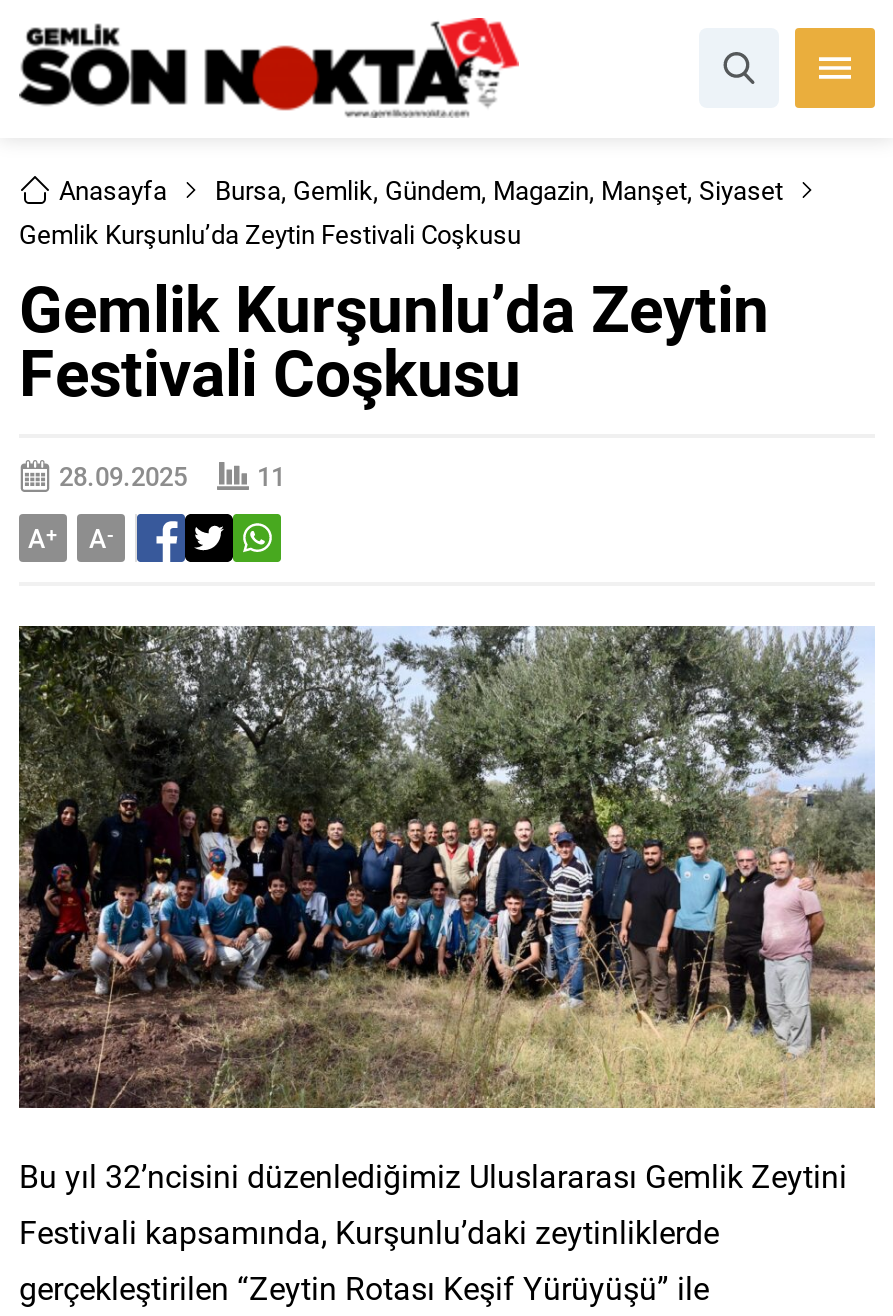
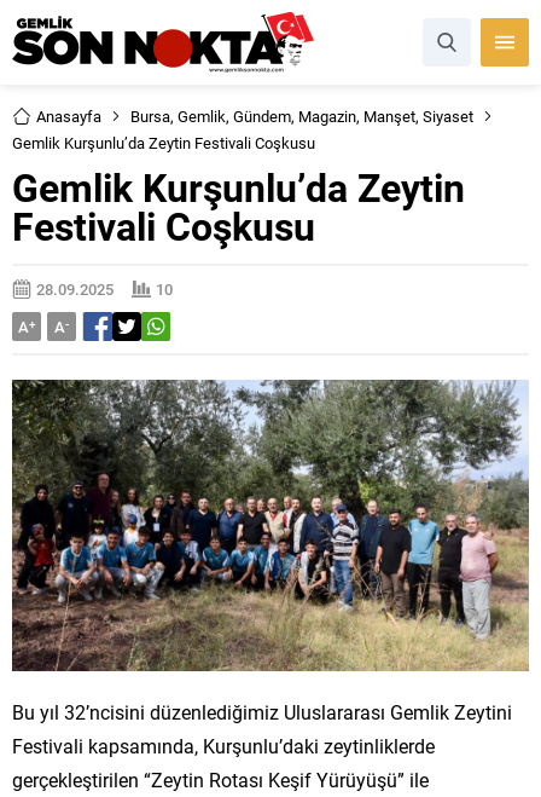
- 28.09.2025 11
+ 28.09.2025 10
